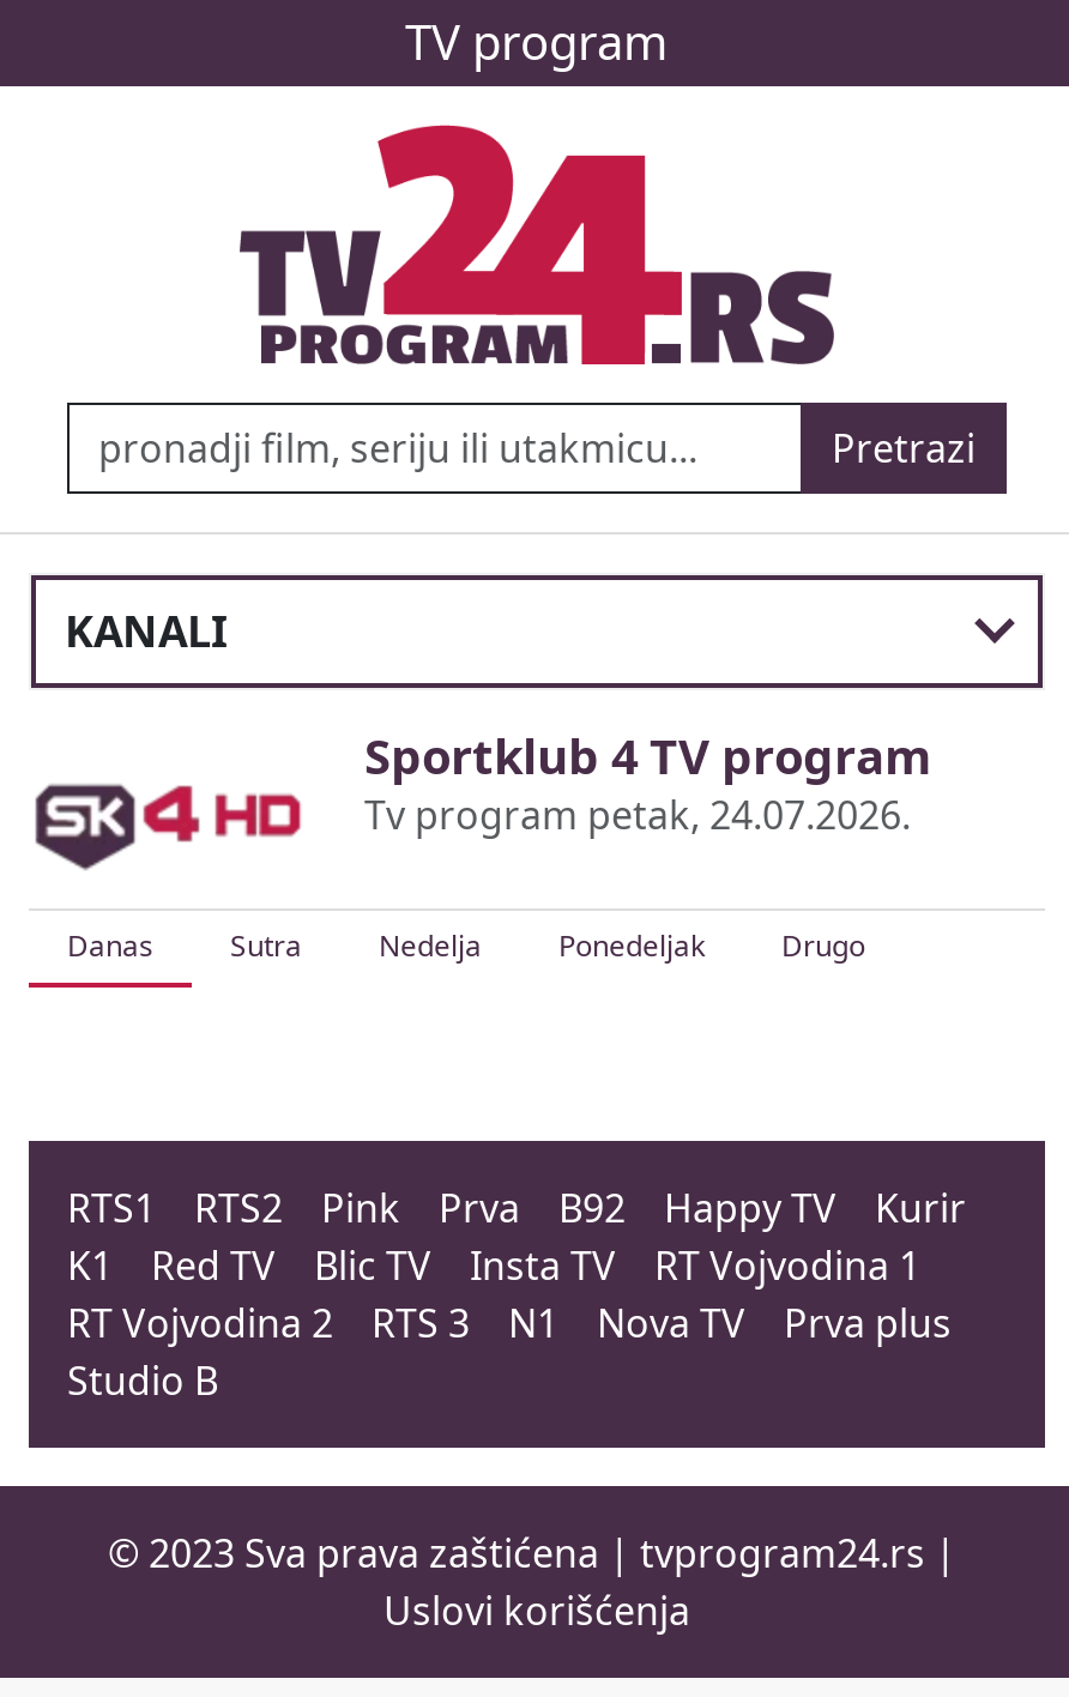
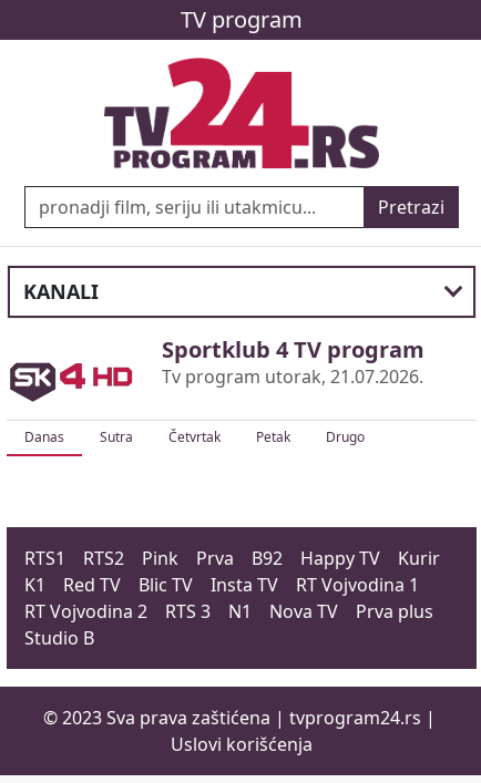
- Tv program petak, 24.07.2026.
+ Tv program utorak, 21.07.2026.

- Nedelja
- Ponedeljak
+ Četvrtak
+ Petak
